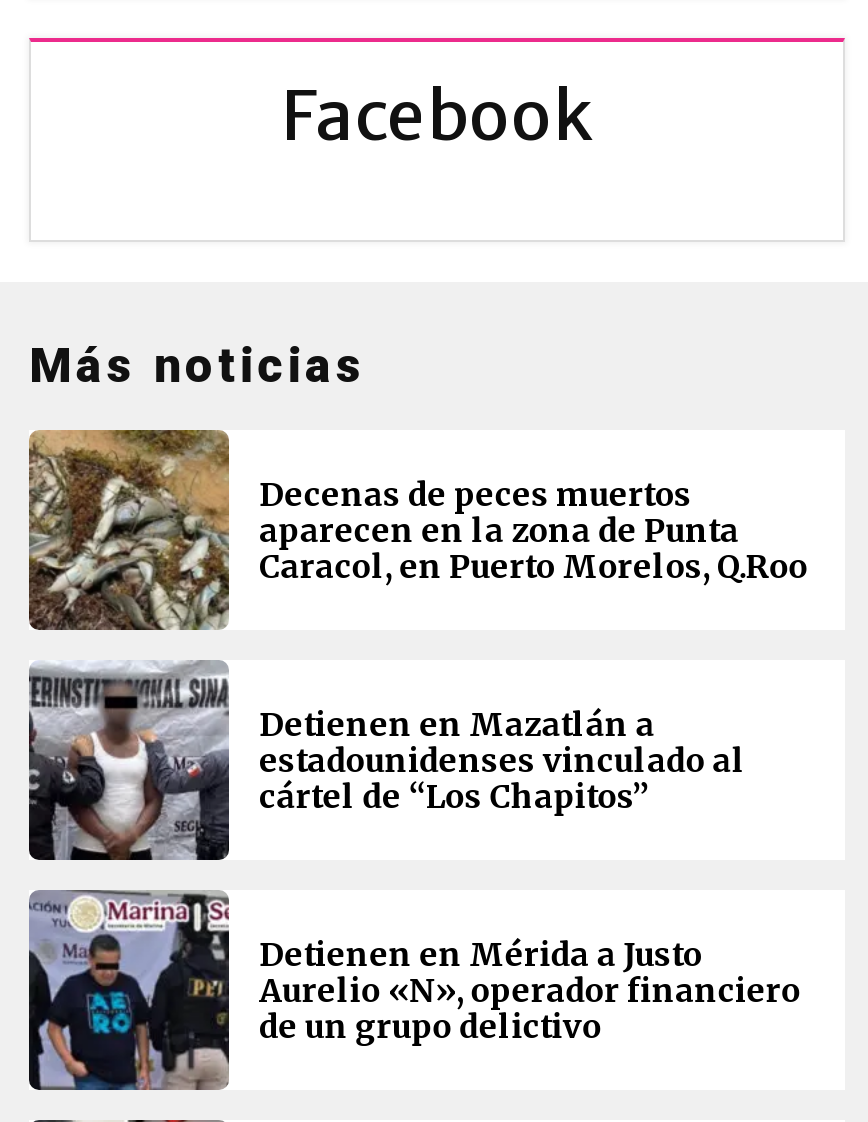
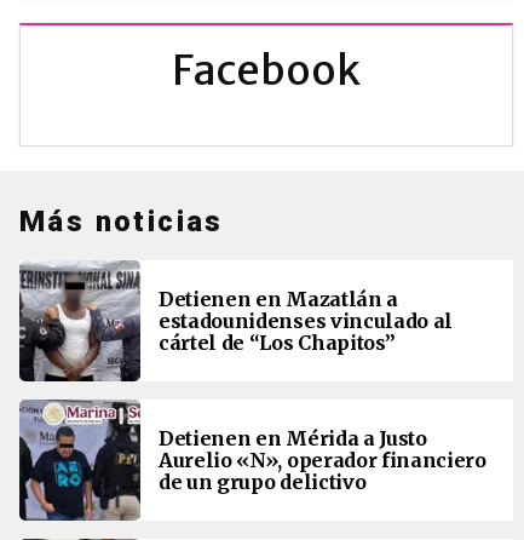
- [image]
- Decenas de peces muertos
- aparecen en la zona de Punta
- Caracol, en Puerto Morelos, Q.Roo
